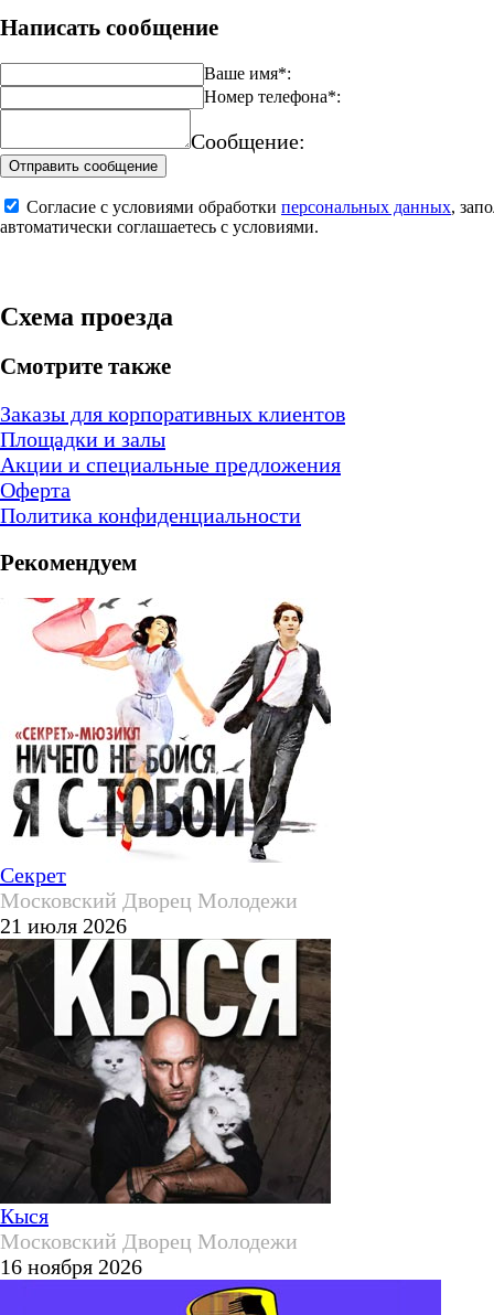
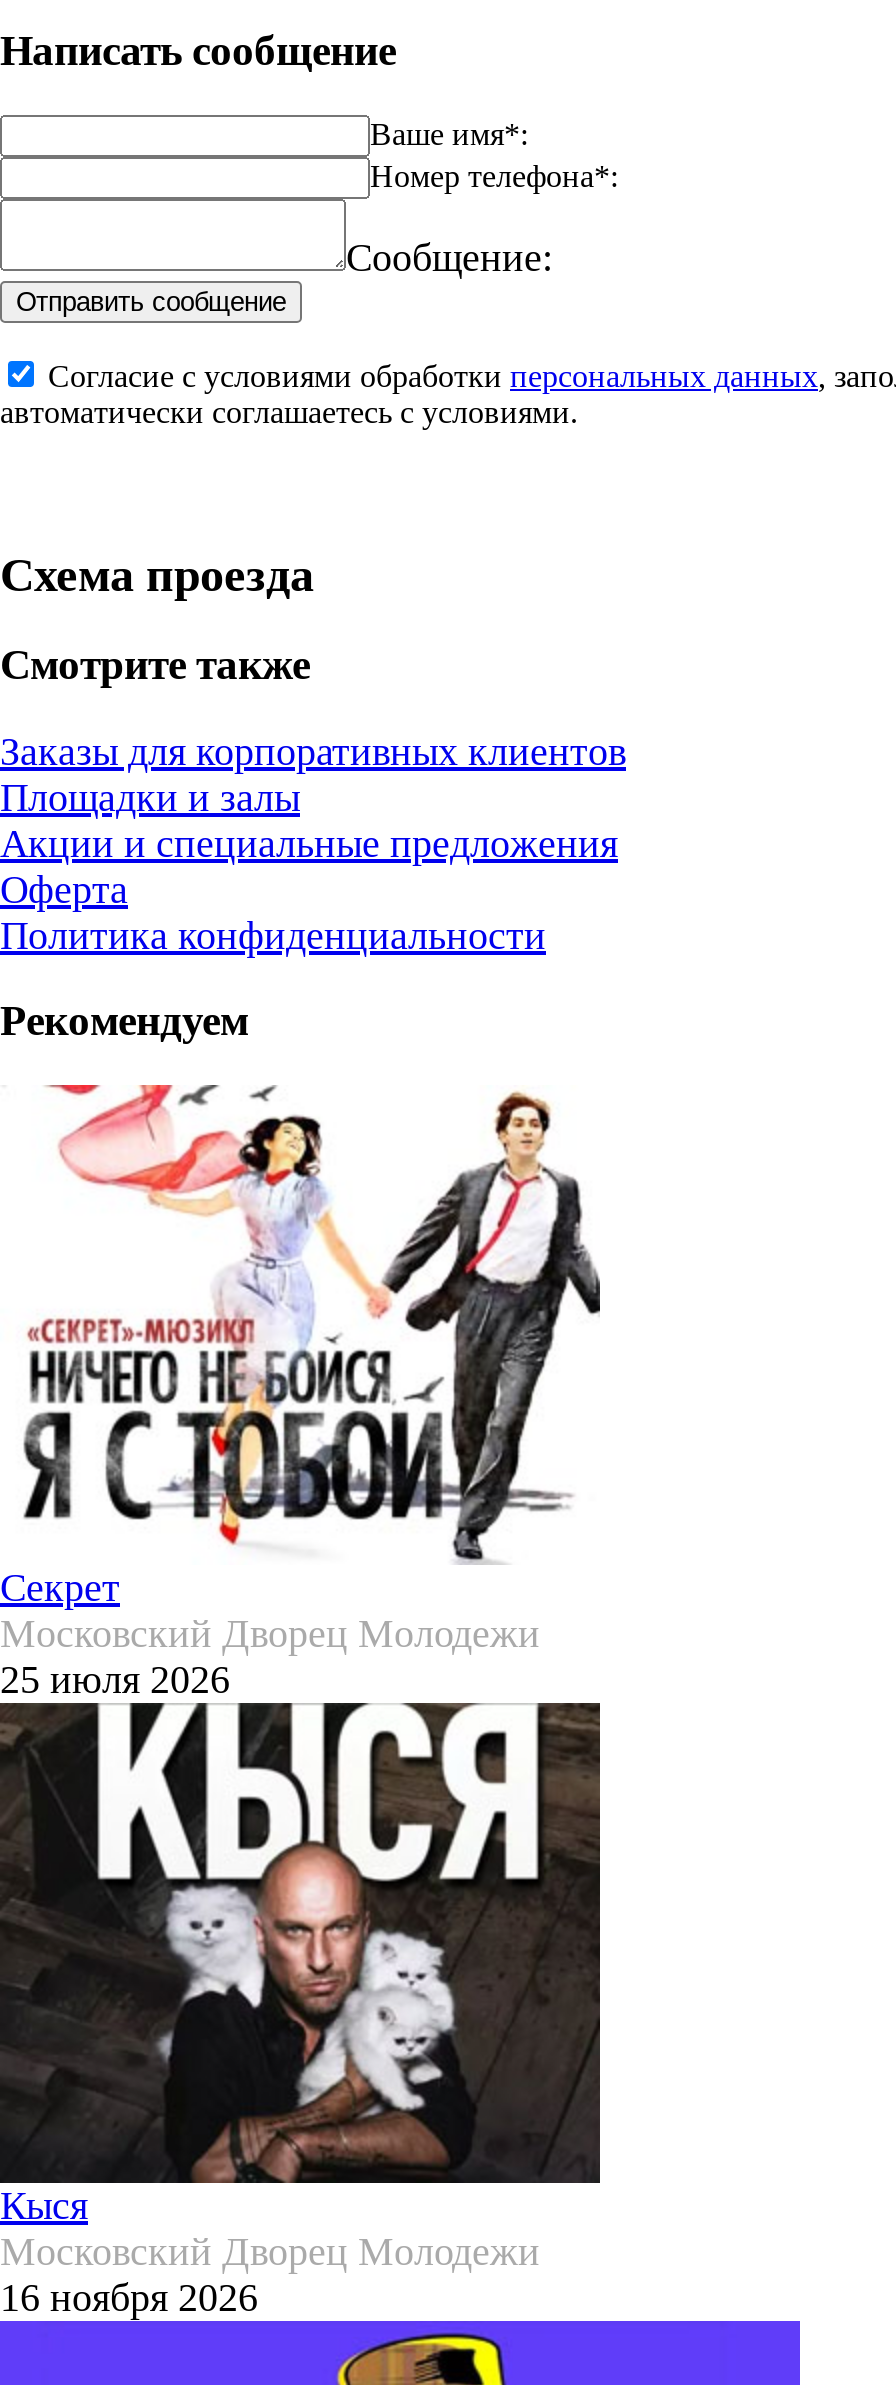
- 21 июля 2026
+ 25 июля 2026
